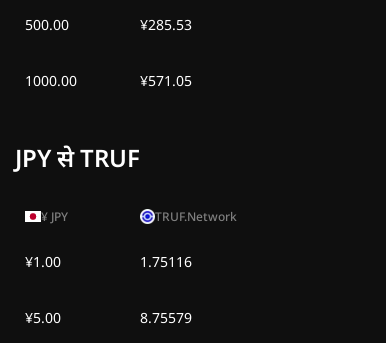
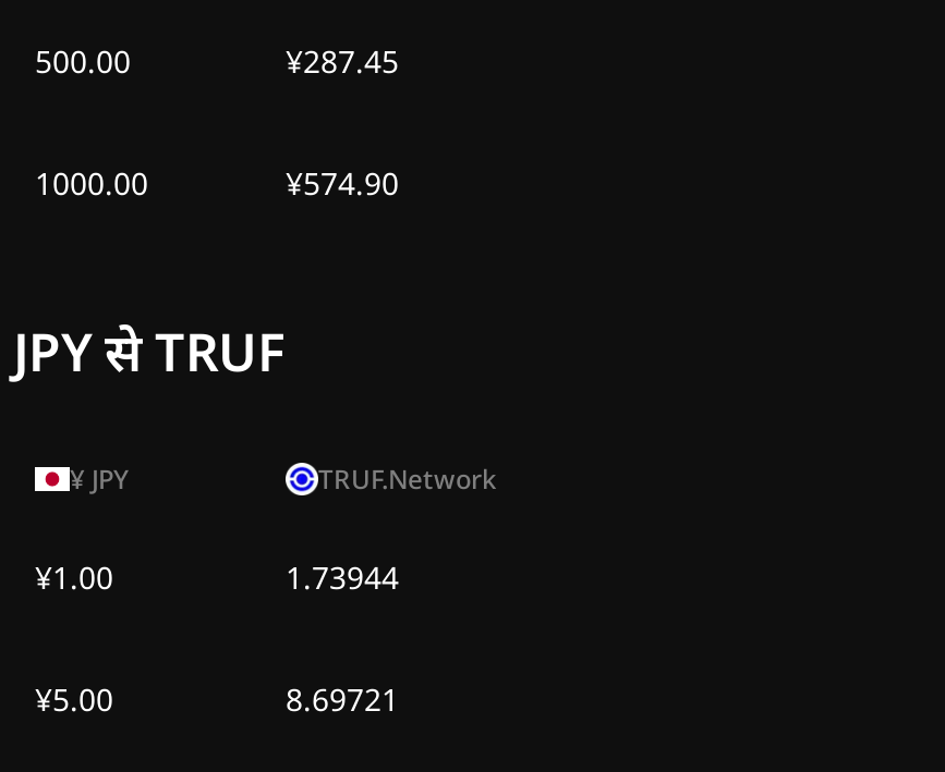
- ¥285.53
+ ¥287.45

- ¥571.05
+ ¥574.90

- 1.75116
+ 1.73944

- 8.75579
+ 8.69721
